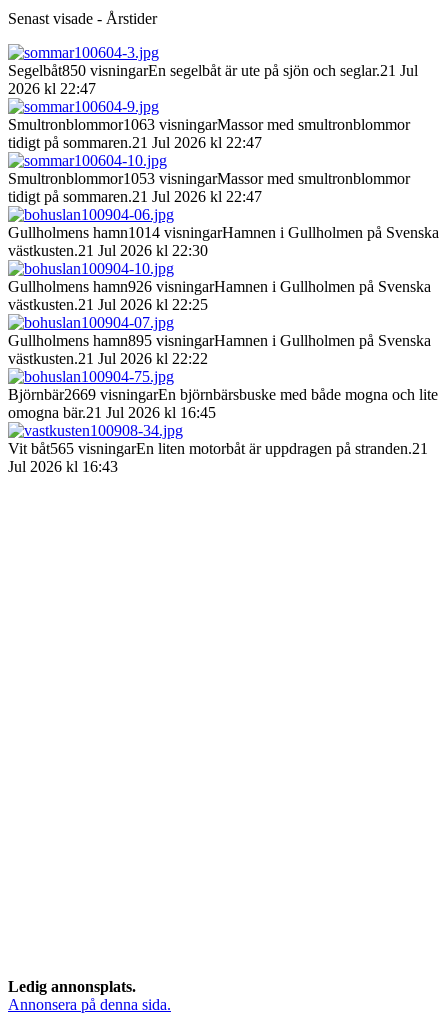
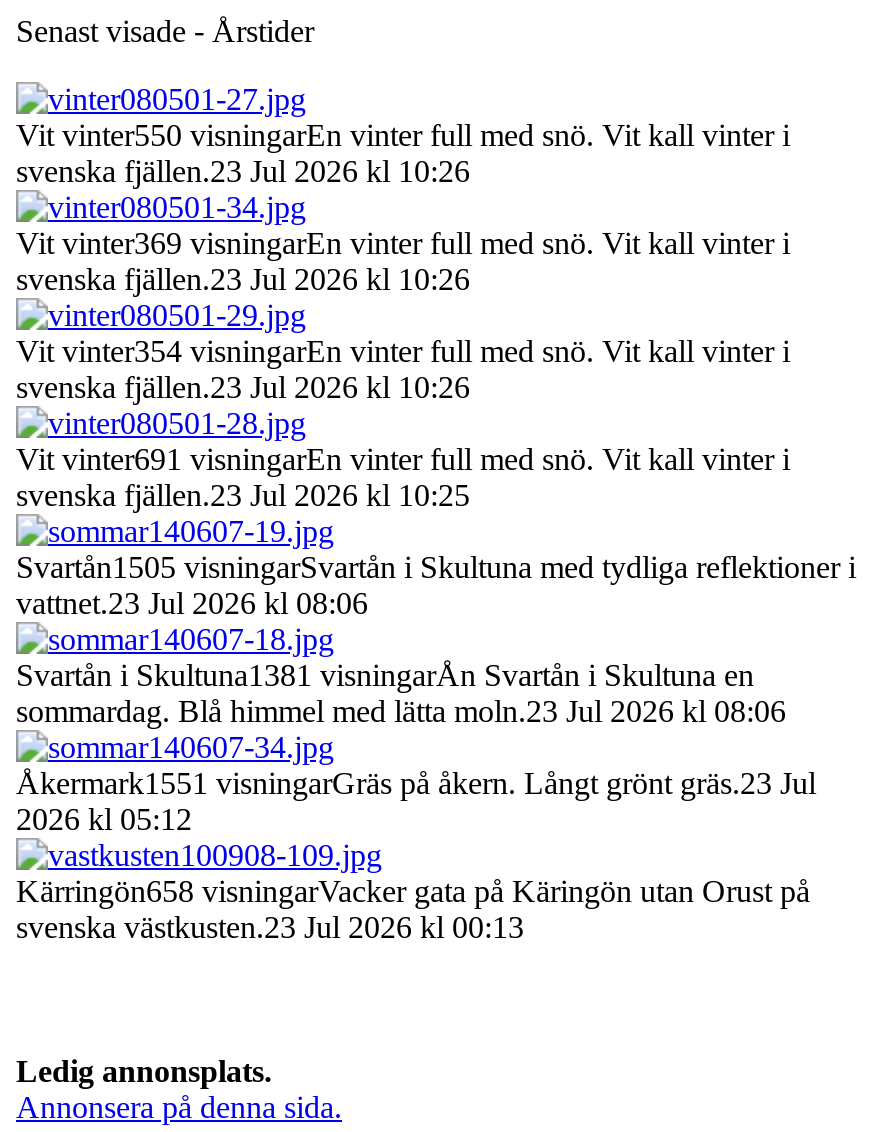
- Segelbåt850 visningarEn segelbåt är ute på sjön och seglar.21 Jul
- 2026 kl 22:47
+ Vit vinter550 visningarEn vinter full med snö. Vit kall vinter i
+ svenska fjällen.23 Jul 2026 kl 10:26

- Smultronblommor1063 visningarMassor med smultronblommor
- tidigt på sommaren.21 Jul 2026 kl 22:47
+ Vit vinter369 visningarEn vinter full med snö. Vit kall vinter i
+ svenska fjällen.23 Jul 2026 kl 10:26

- Smultronblommor1053 visningarMassor med smultronblommor
- tidigt på sommaren.21 Jul 2026 kl 22:47
+ Vit vinter354 visningarEn vinter full med snö. Vit kall vinter i
+ svenska fjällen.23 Jul 2026 kl 10:26

- Gullholmens hamn1014 visningarHamnen i Gullholmen på Svenska
- västkusten.21 Jul 2026 kl 22:30
+ Vit vinter691 visningarEn vinter full med snö. Vit kall vinter i
+ svenska fjällen.23 Jul 2026 kl 10:25

- Gullholmens hamn926 visningarHamnen i Gullholmen på Svenska
- västkusten.21 Jul 2026 kl 22:25
+ Svartån1505 visningarSvartån i Skultuna med tydliga reflektioner i
+ vattnet.23 Jul 2026 kl 08:06

- Gullholmens hamn895 visningarHamnen i Gullholmen på Svenska
- västkusten.21 Jul 2026 kl 22:22
+ Svartån i Skultuna1381 visningarÅn Svartån i Skultuna en
+ sommardag. Blå himmel med lätta moln.23 Jul 2026 kl 08:06

- Björnbär2669 visningarEn björnbärsbuske med både mogna och lite
- omogna bär.21 Jul 2026 kl 16:45
+ Åkermark1551 visningarGräs på åkern. Långt grönt gräs.23 Jul
+ 2026 kl 05:12

- Vit båt565 visningarEn liten motorbåt är uppdragen på stranden.21
- Jul 2026 kl 16:43
+ Kärringön658 visningarVacker gata på Käringön utan Orust på
+ svenska västkusten.23 Jul 2026 kl 00:13
